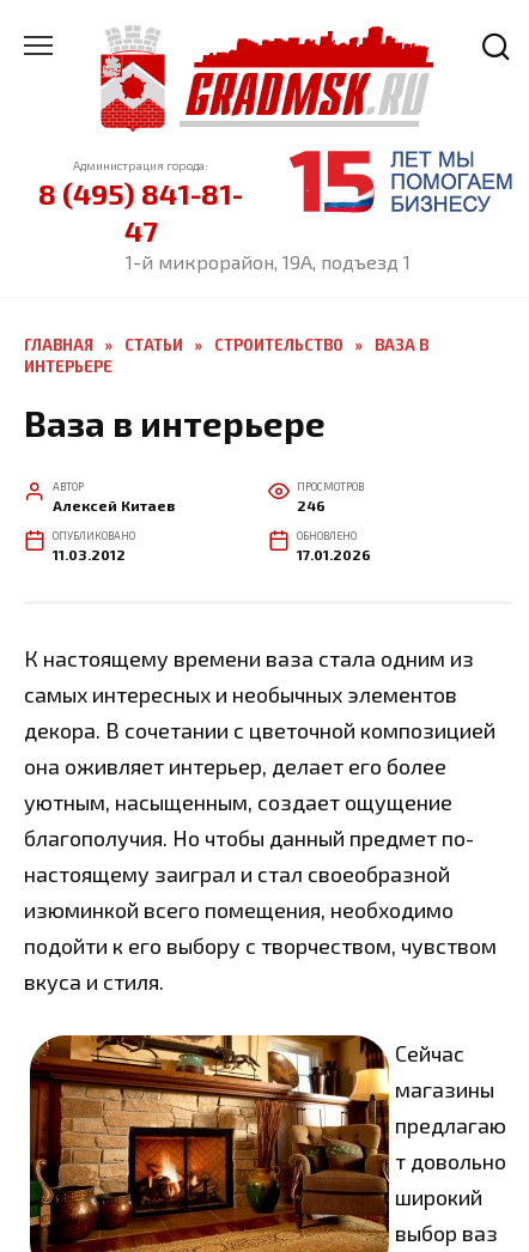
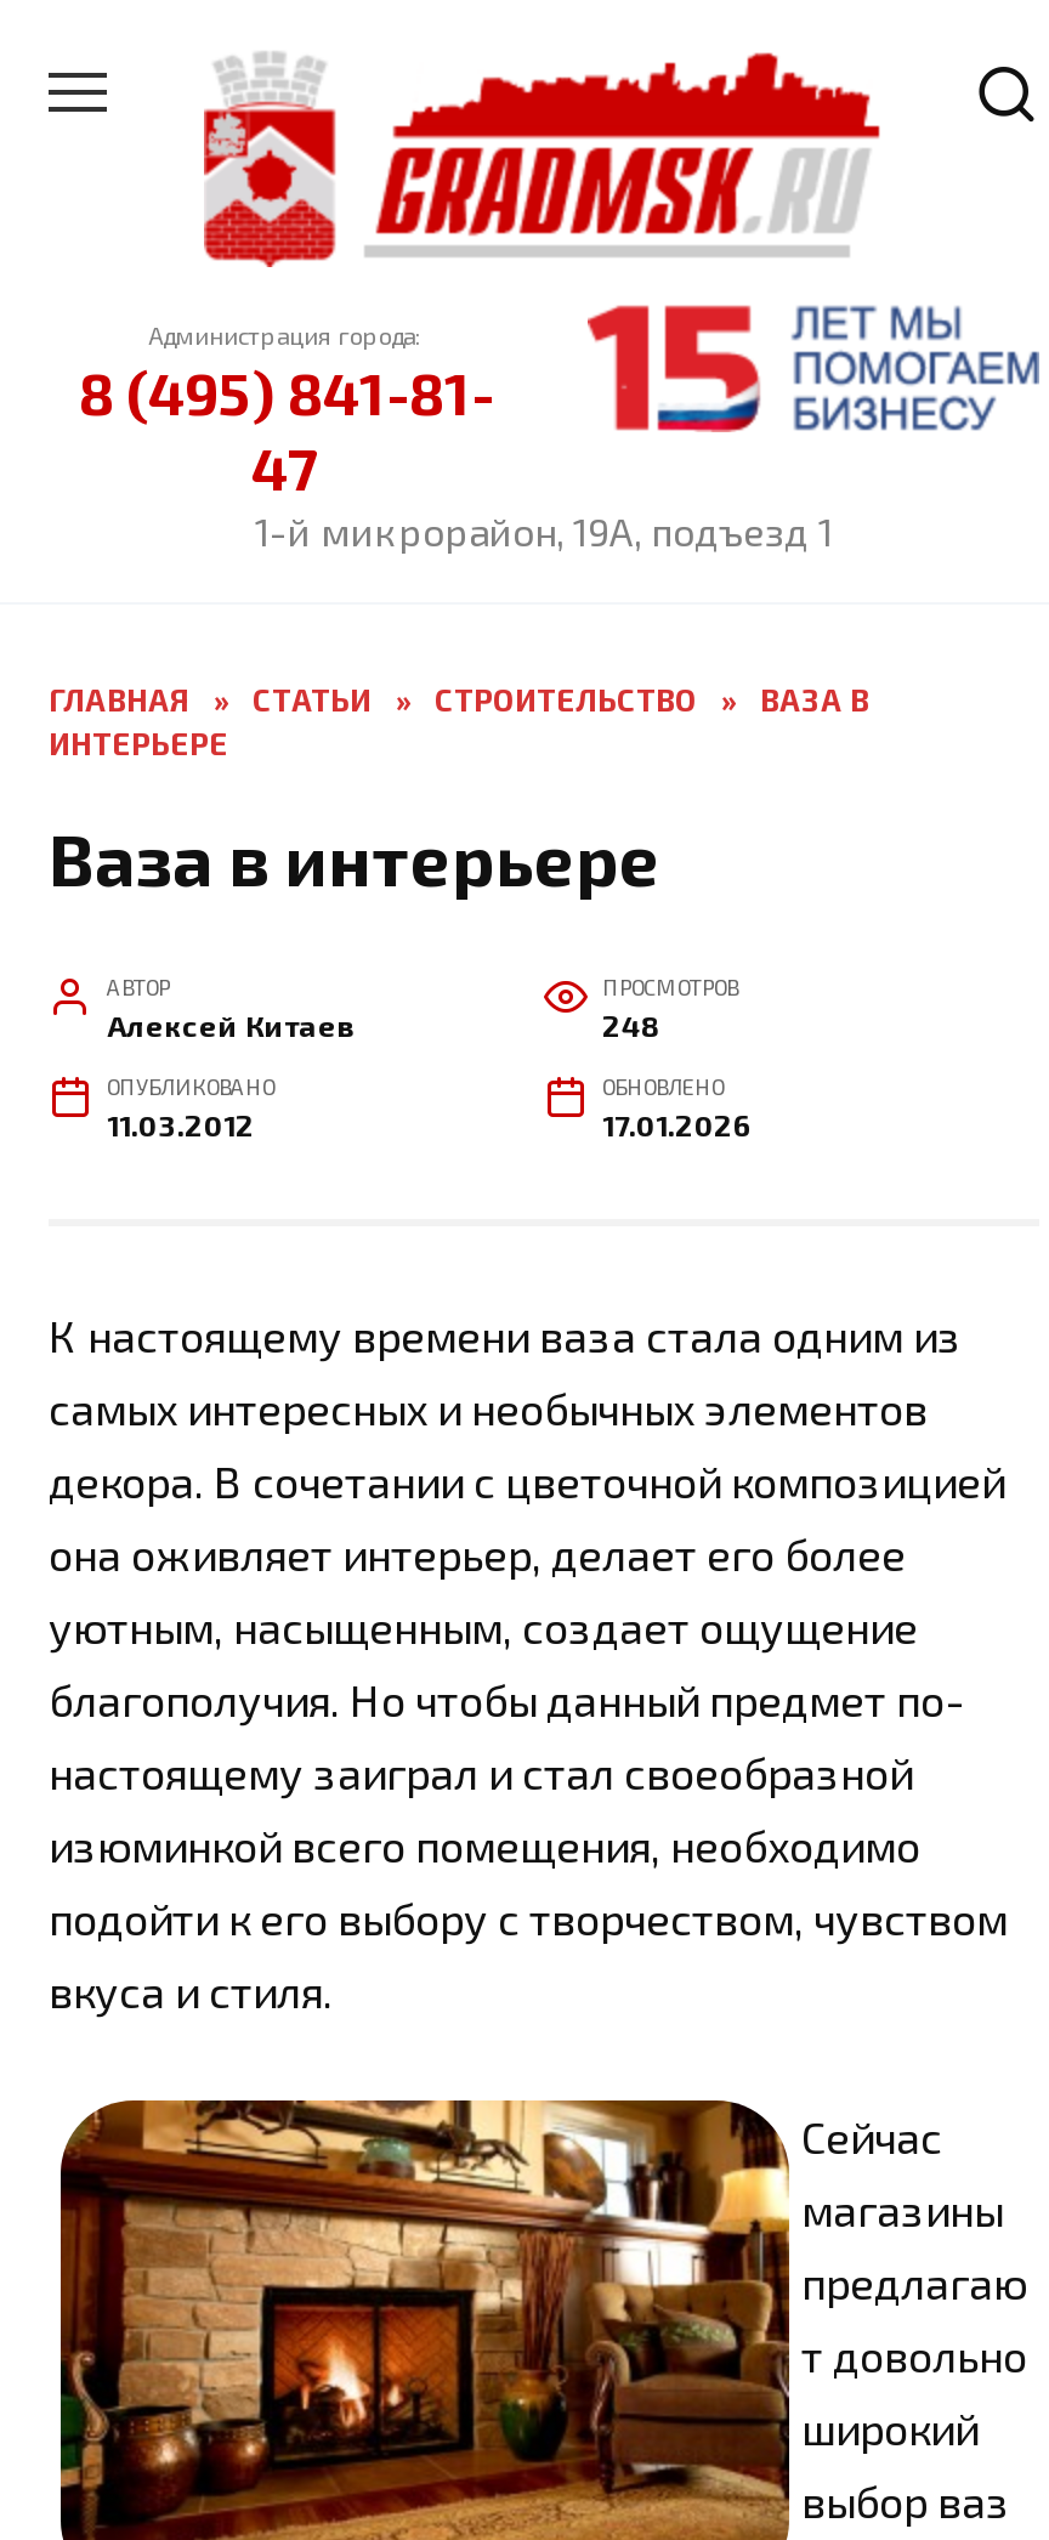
- 246
+ 248
